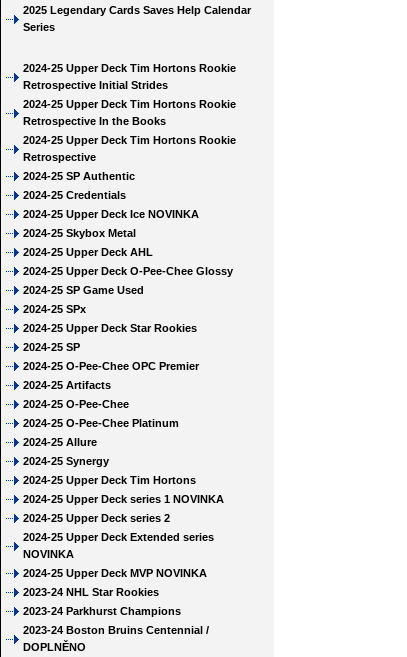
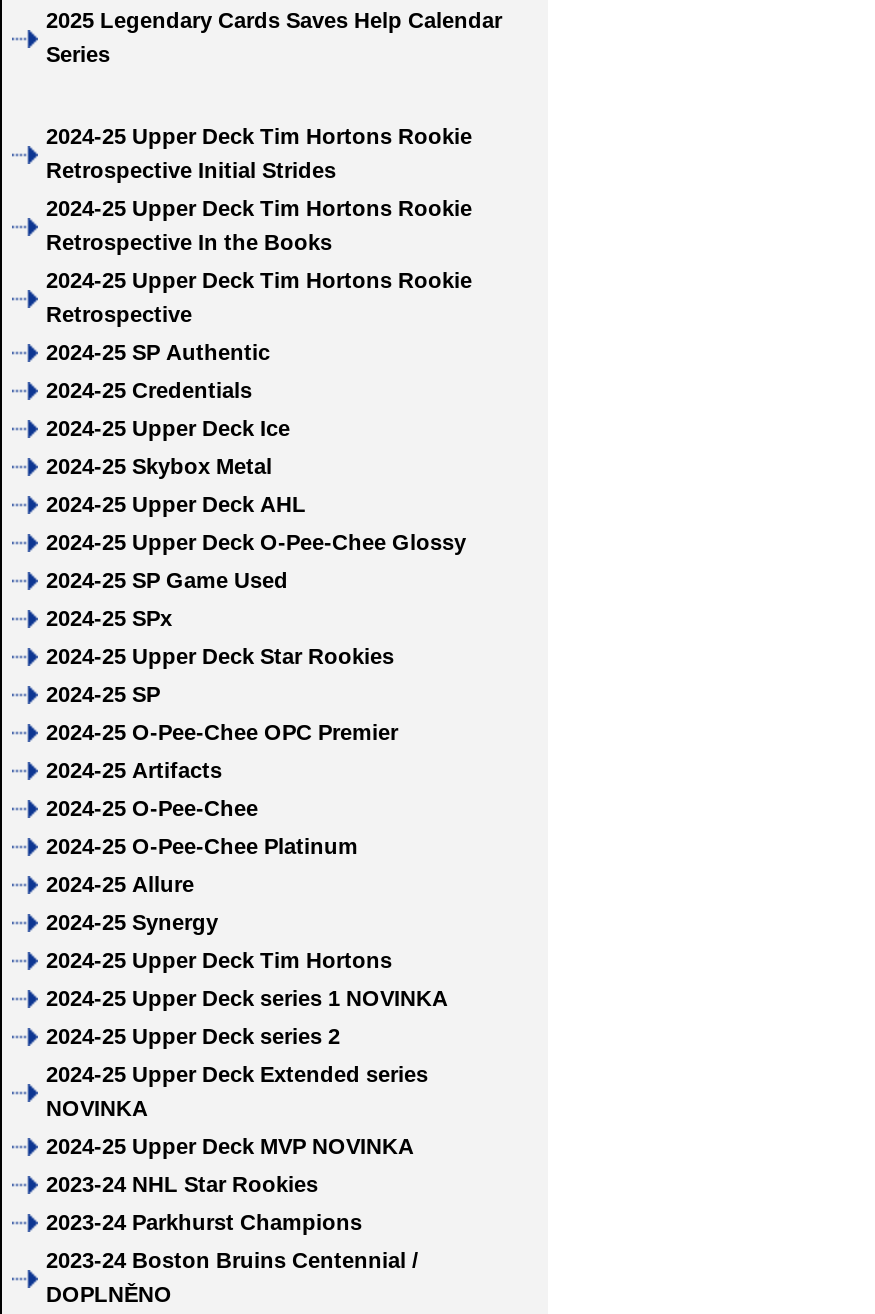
- 2024-25 Upper Deck Ice NOVINKA
+ 2024-25 Upper Deck Ice
